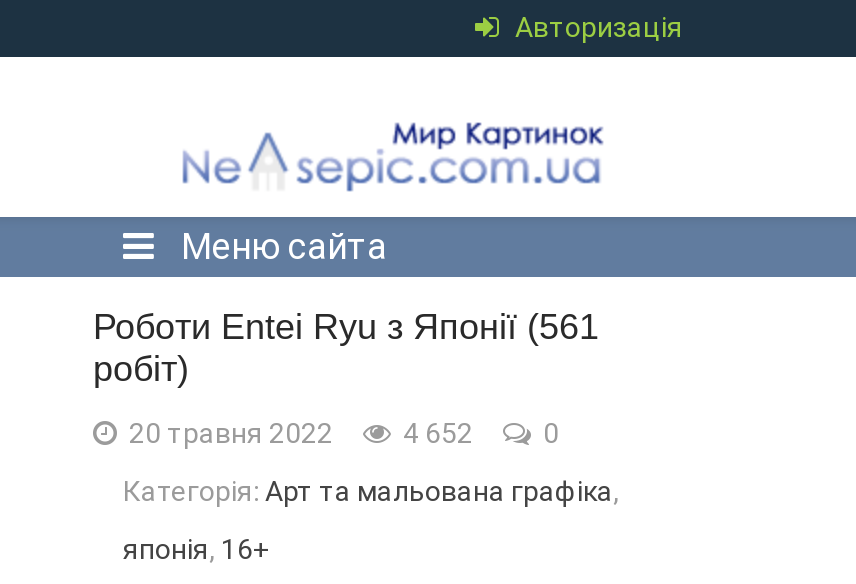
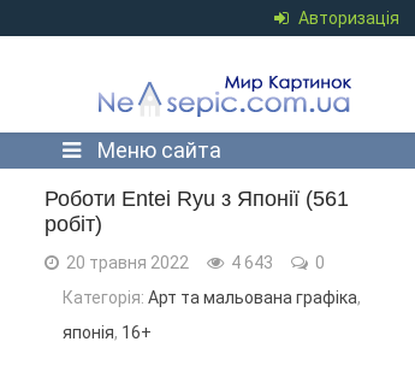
- 20 травня 2022 4 652 0
+ 20 травня 2022 4 643 0
